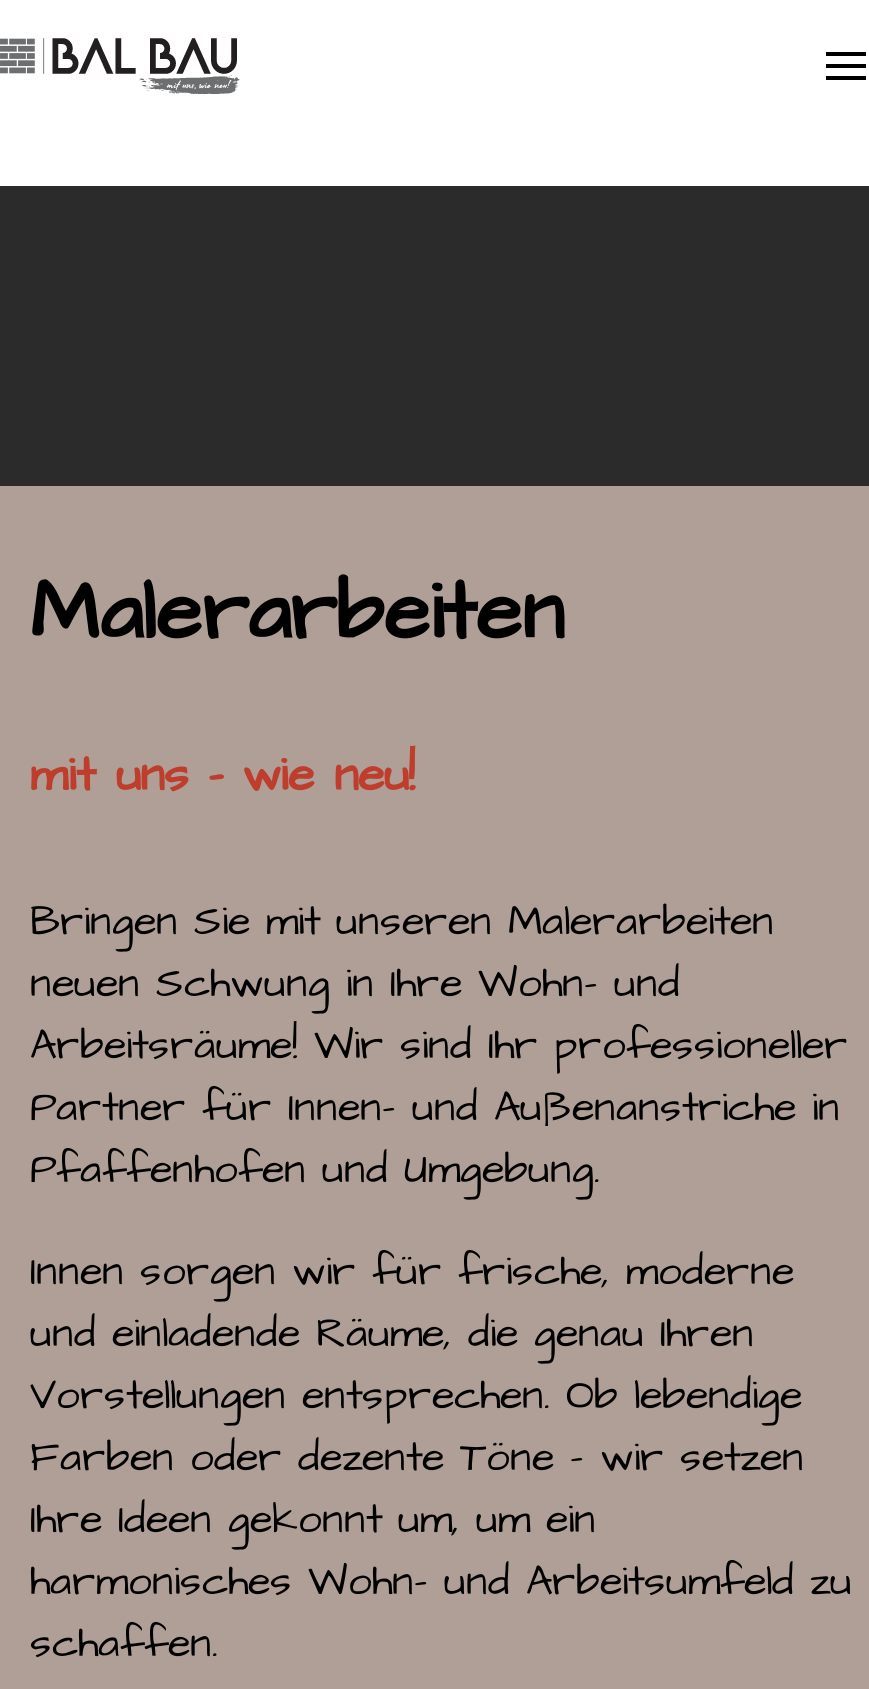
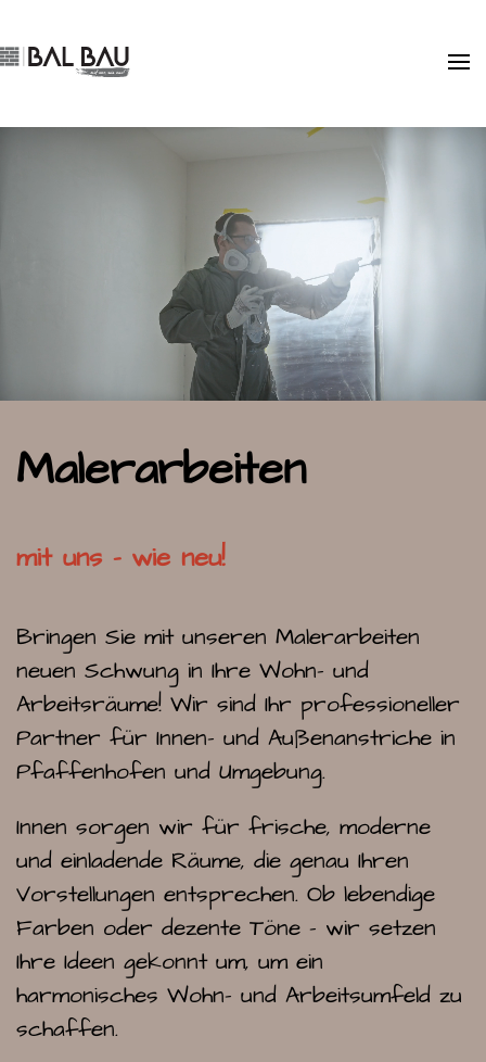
+ [image]
